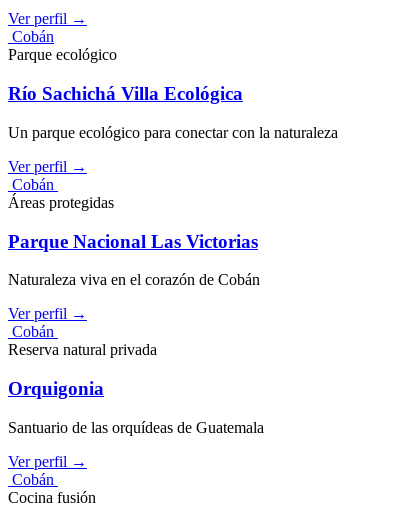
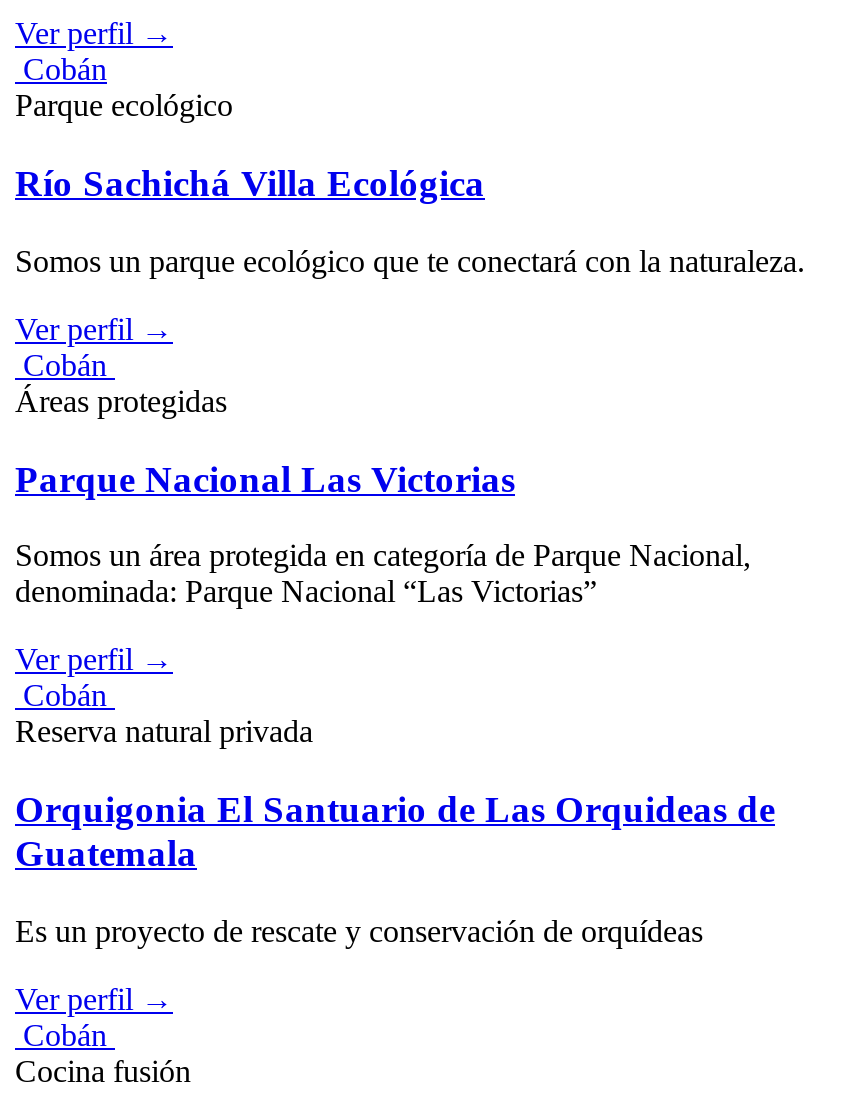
- Un parque ecológico para conectar con la naturaleza
+ Somos un parque ecológico que te conectará con la naturaleza.

- Naturaleza viva en el corazón de Cobán
+ Somos un área protegida en categoría de Parque Nacional,
+ denominada: Parque Nacional “Las Victorias”

- Orquigonia
+ Orquigonia El Santuario de Las Orquideas de
+ Guatemala

- Santuario de las orquídeas de Guatemala
+ Es un proyecto de rescate y conservación de orquídeas
